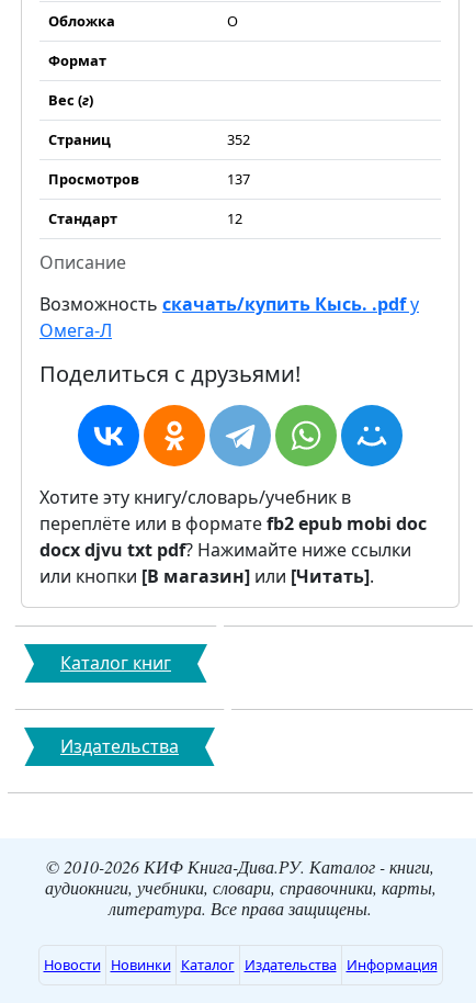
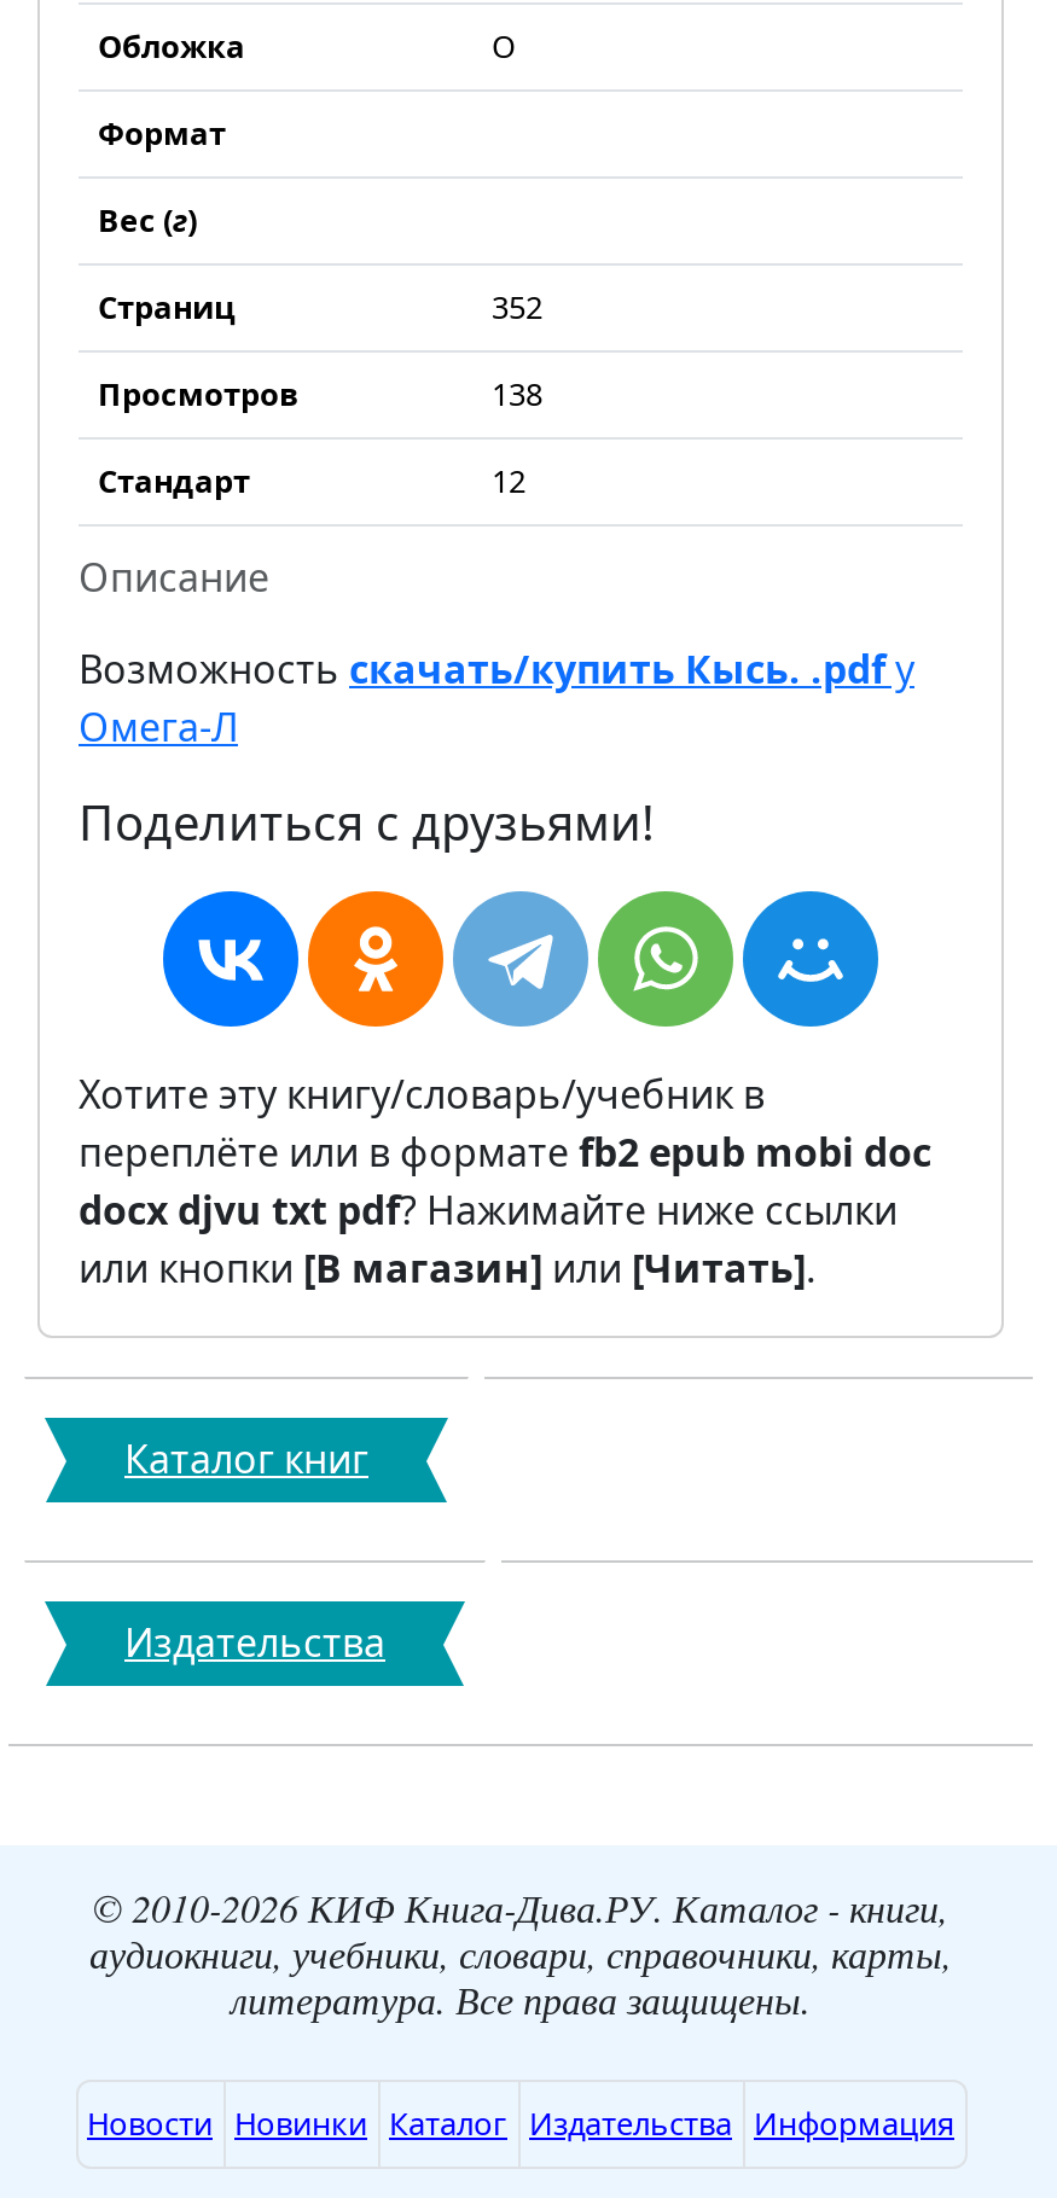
- 137
+ 138
